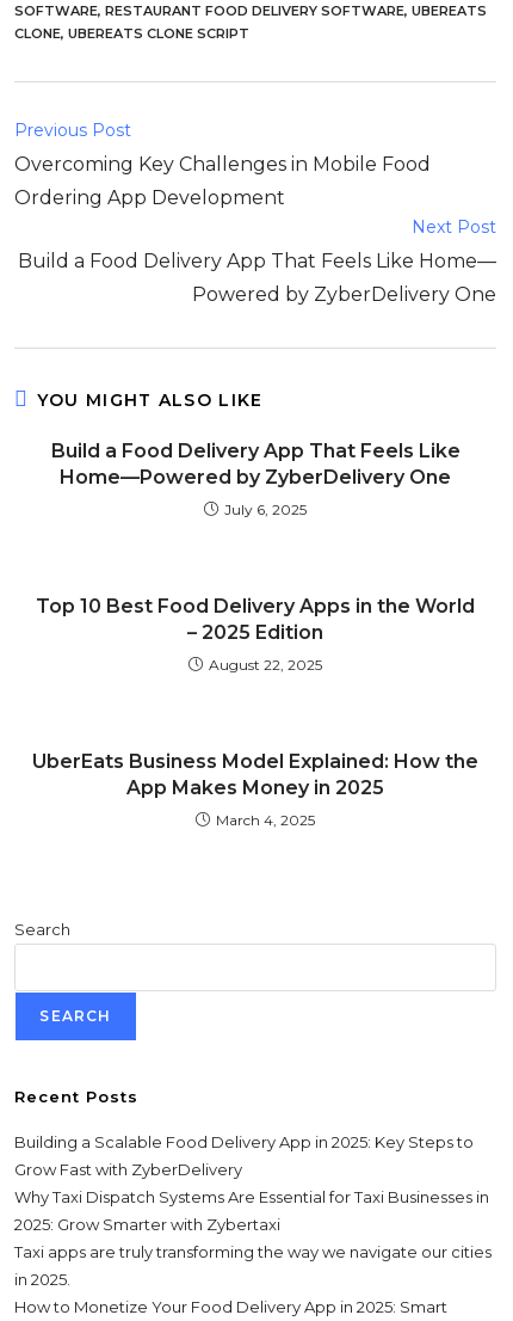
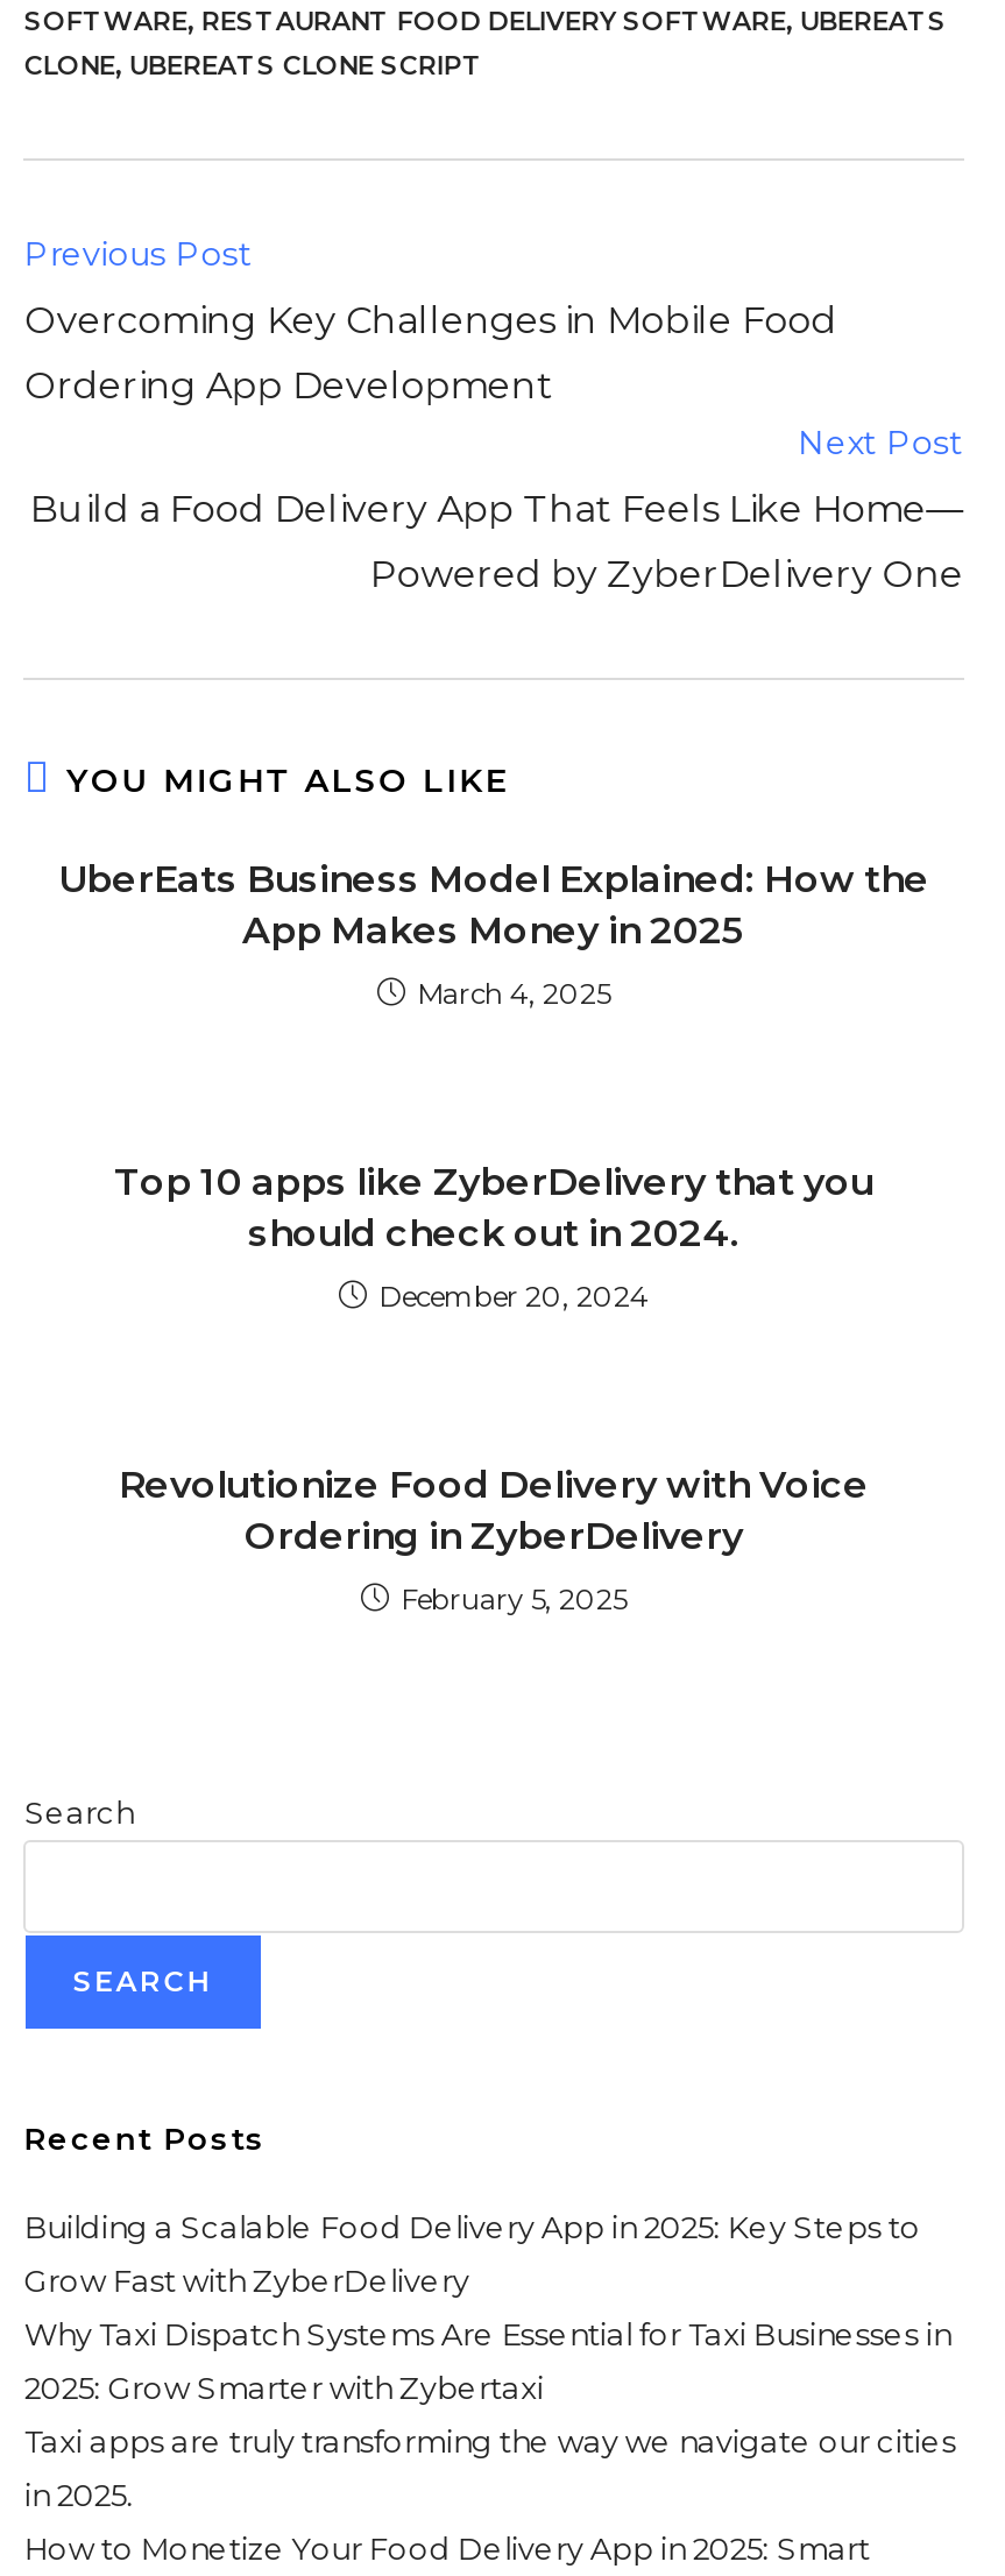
- Build a Food Delivery App That Feels Like
- Home—Powered by ZyberDelivery One
- July 6, 2025

- Top 10 Best Food Delivery Apps in the World
- – 2025 Edition
- August 22, 2025

moved up: UberEats Business Model Explained: How the | App Makes Money in 2025 | March 4, 2025

+ Top 10 apps like ZyberDelivery that you
+ should check out in 2024.
+ December 20, 2024

+ Revolutionize Food Delivery with Voice
+ Ordering in ZyberDelivery
+ February 5, 2025
